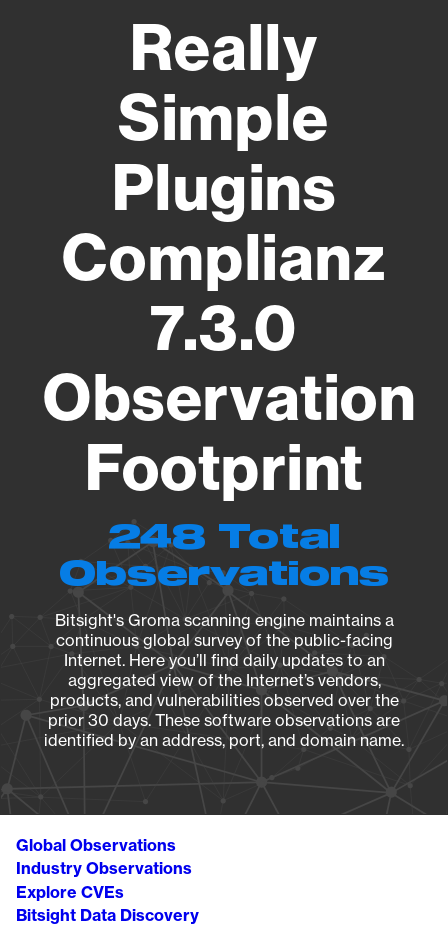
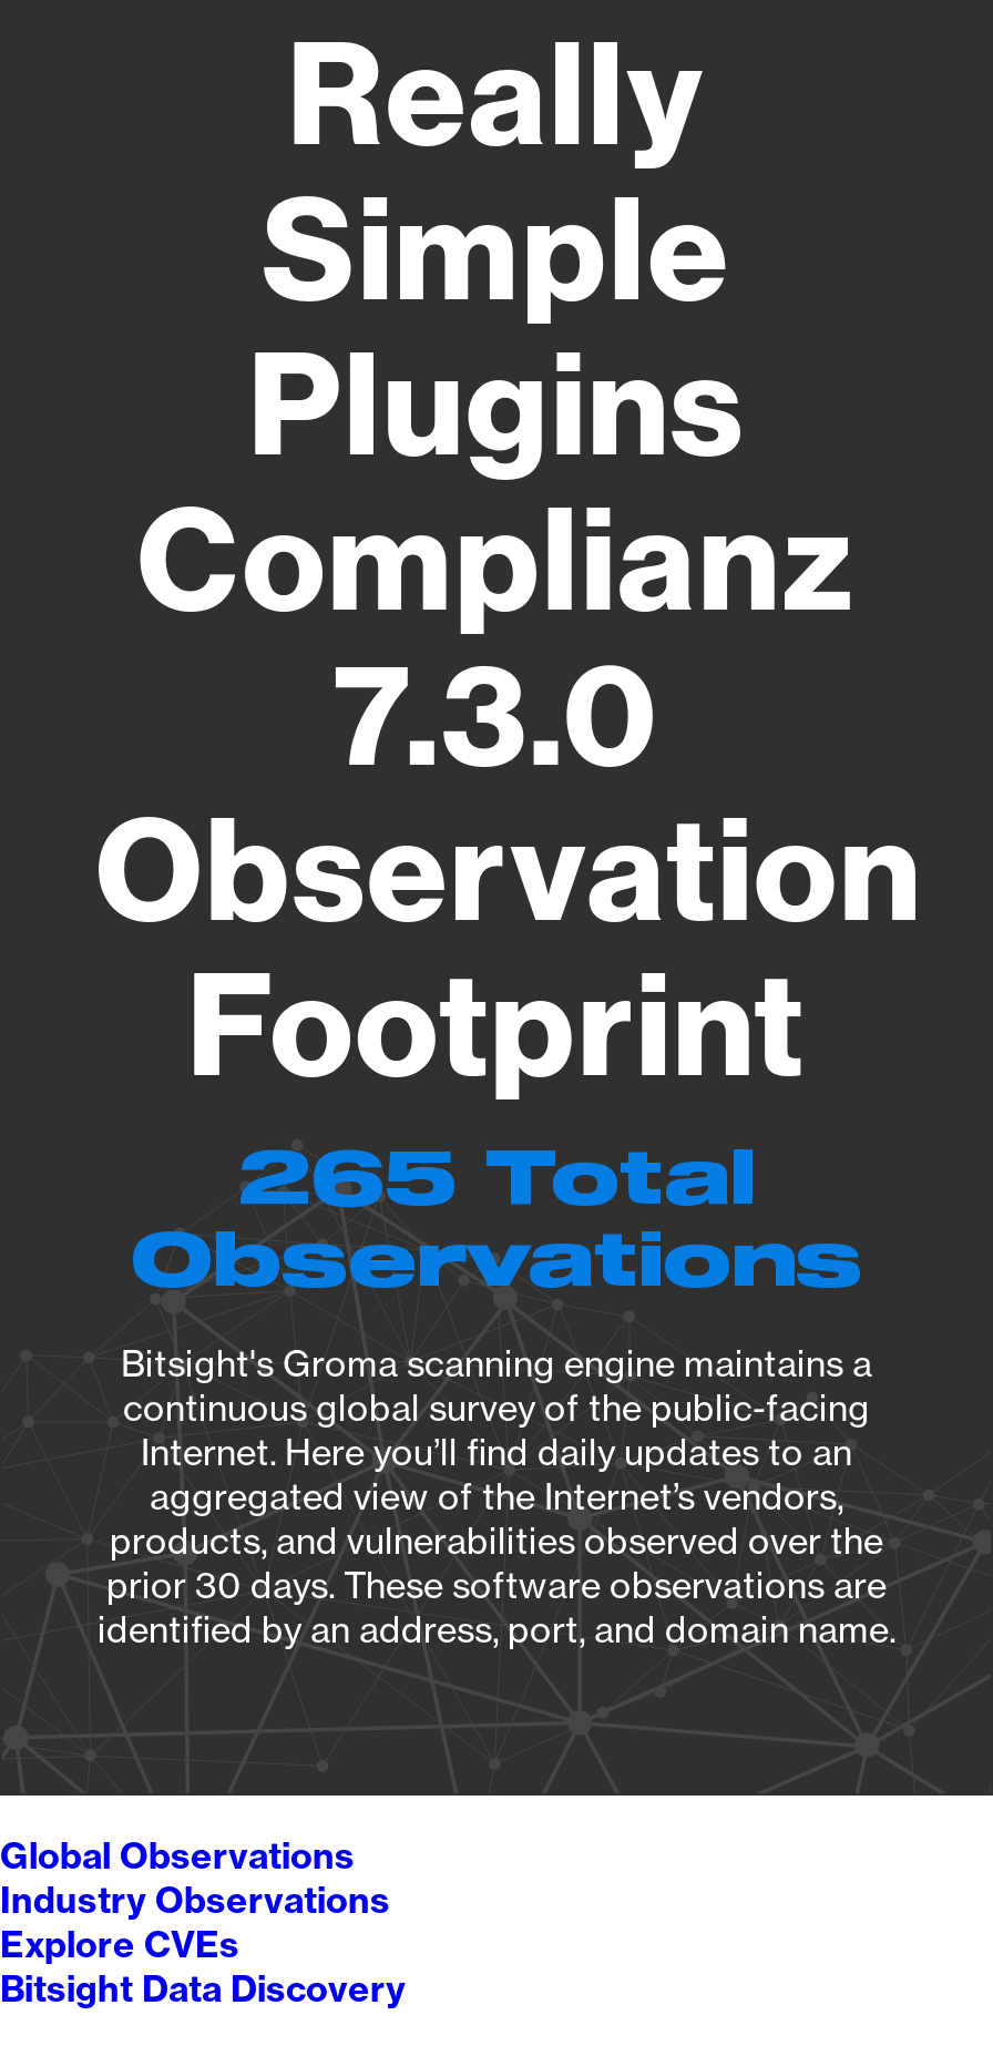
- 248 Total
+ 265 Total
